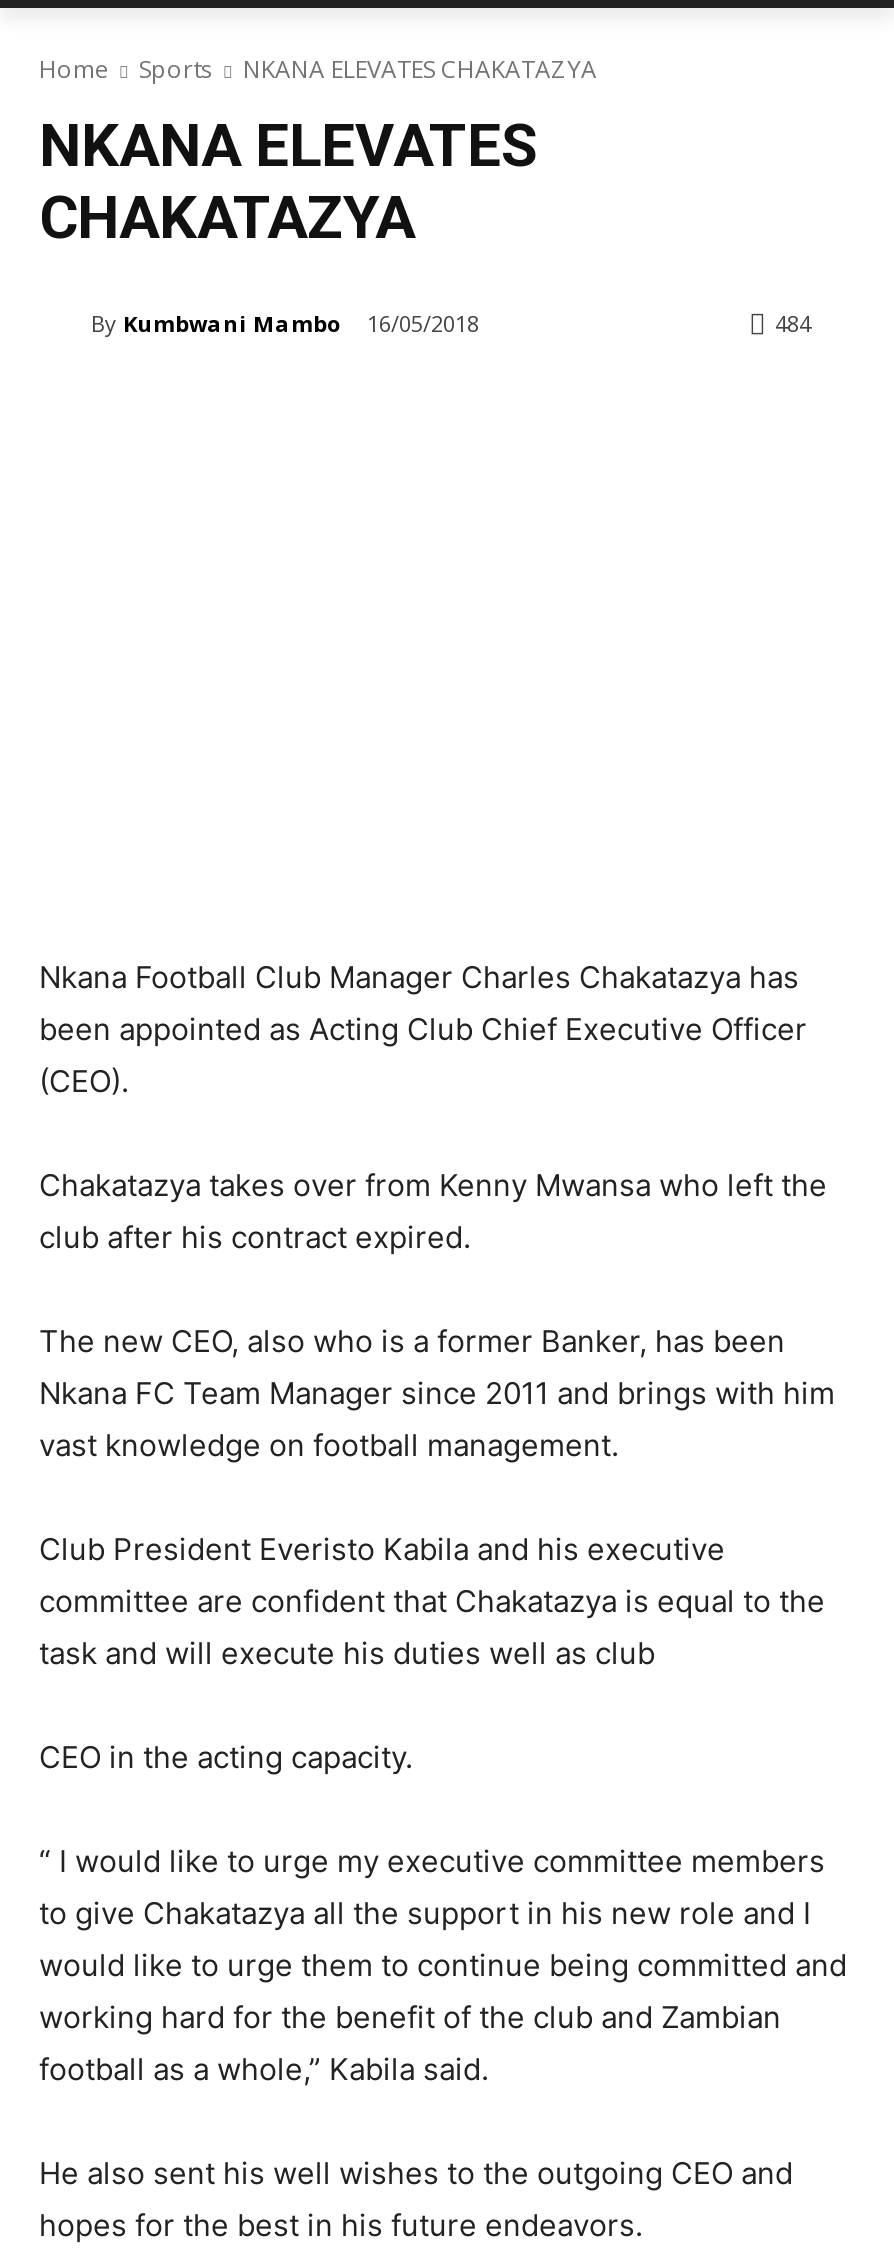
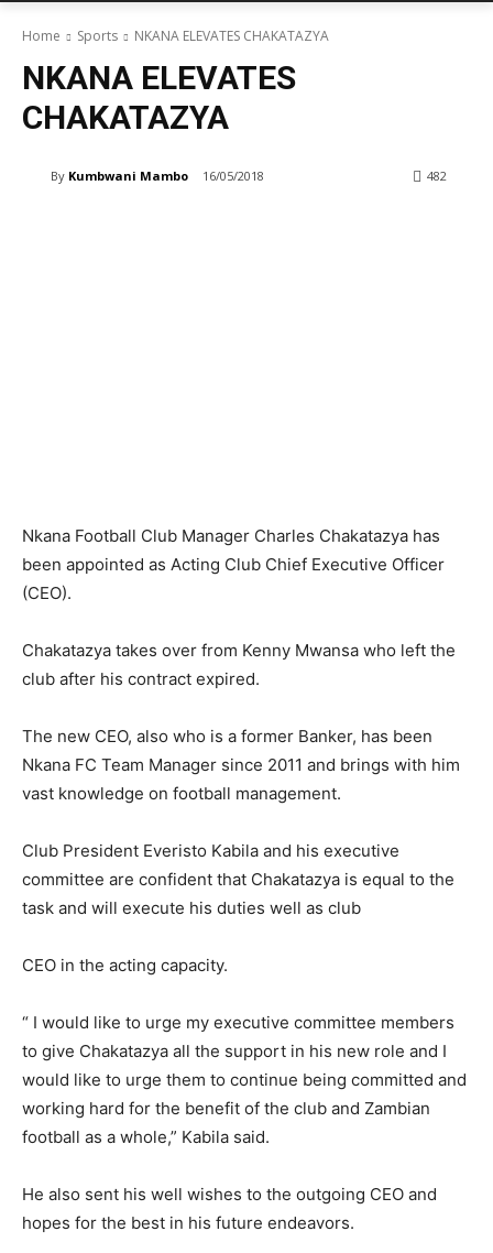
- 484
+ 482
